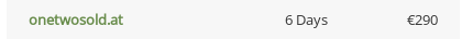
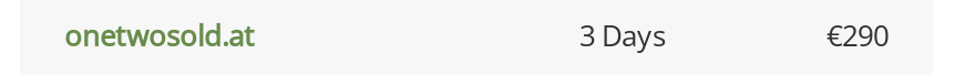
- 6 Days
+ 3 Days
